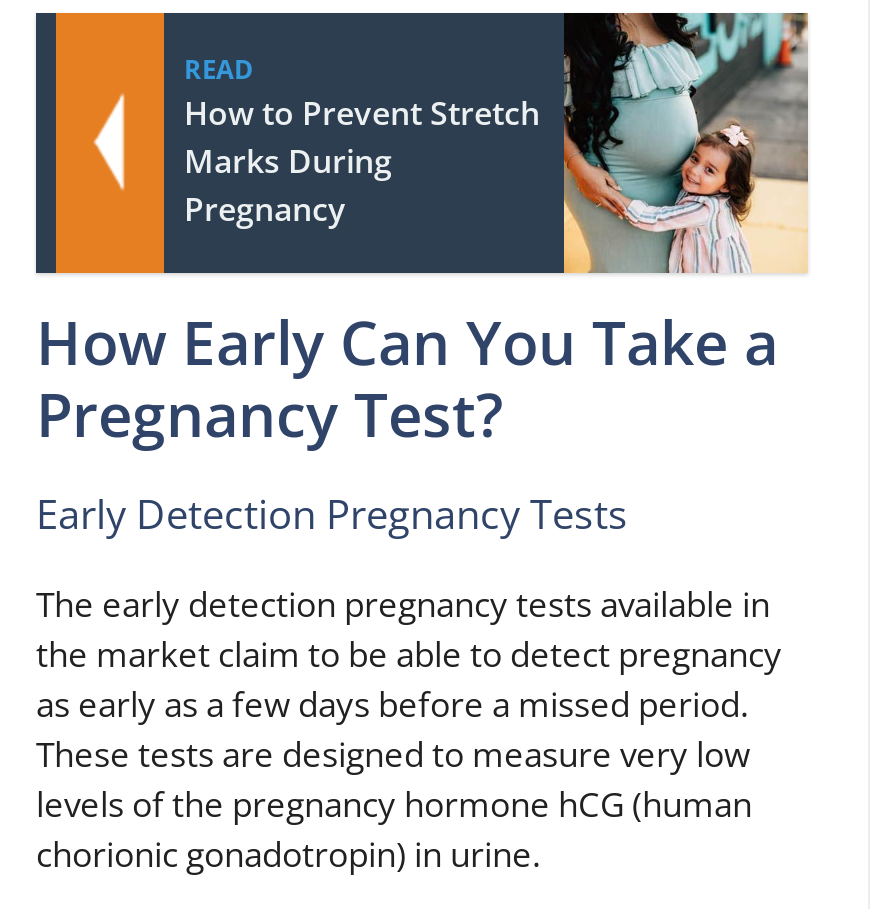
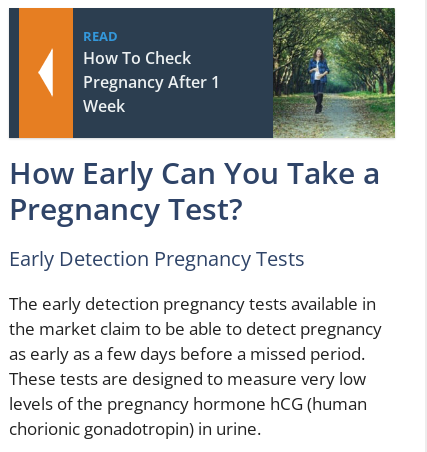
- [image]
+ [image]

- How to Prevent Stretch
- Marks During
- Pregnancy
+ How To Check
+ Pregnancy After 1
+ Week
